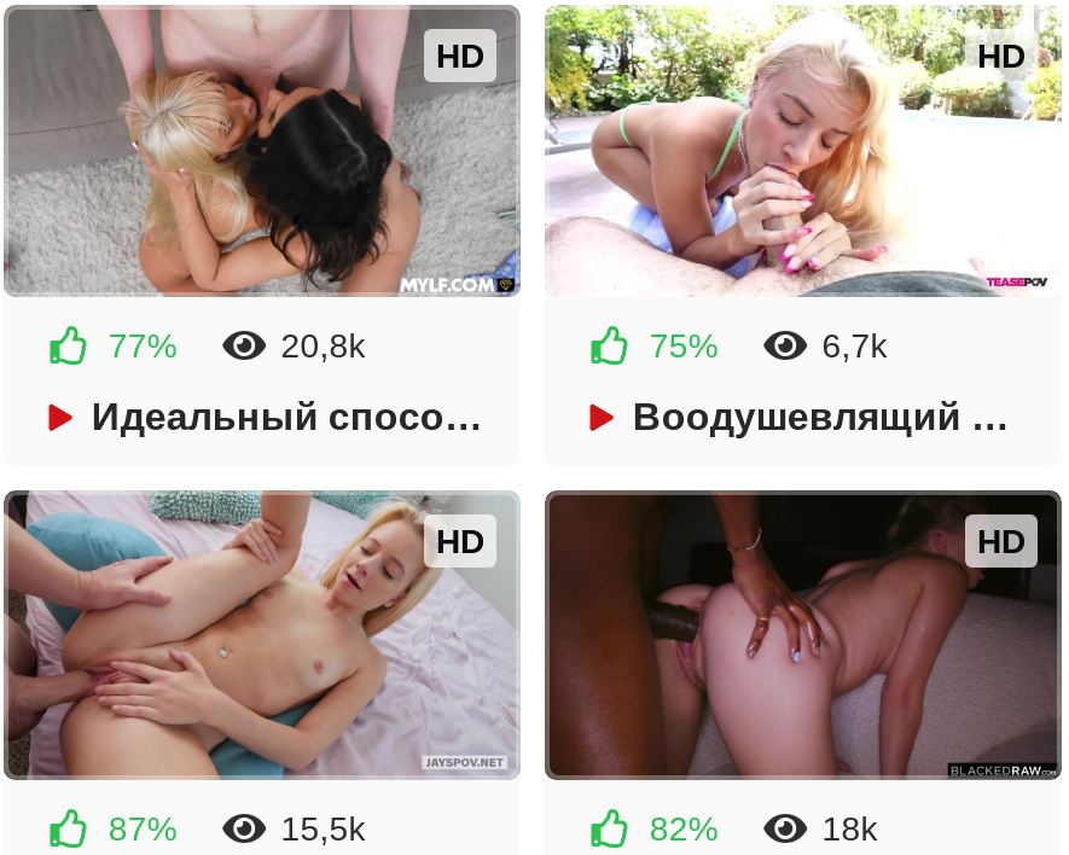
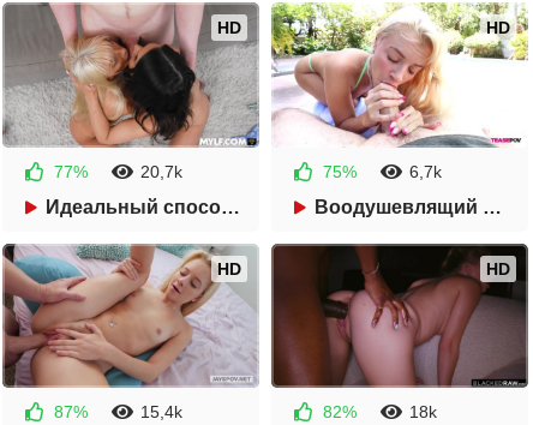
- 20,8k
+ 20,7k

- 15,5k
+ 15,4k
